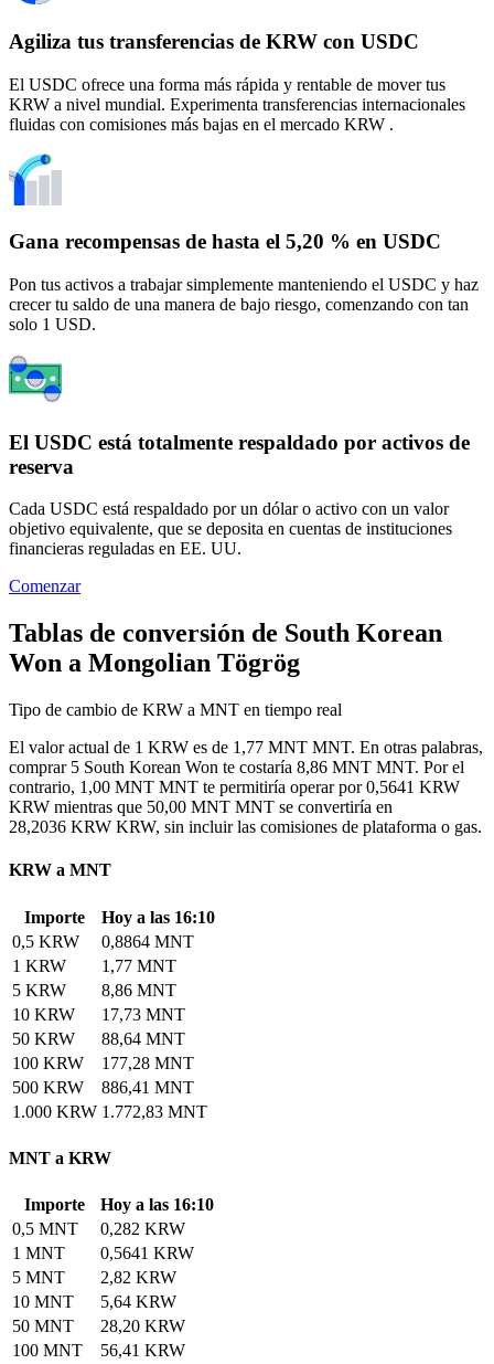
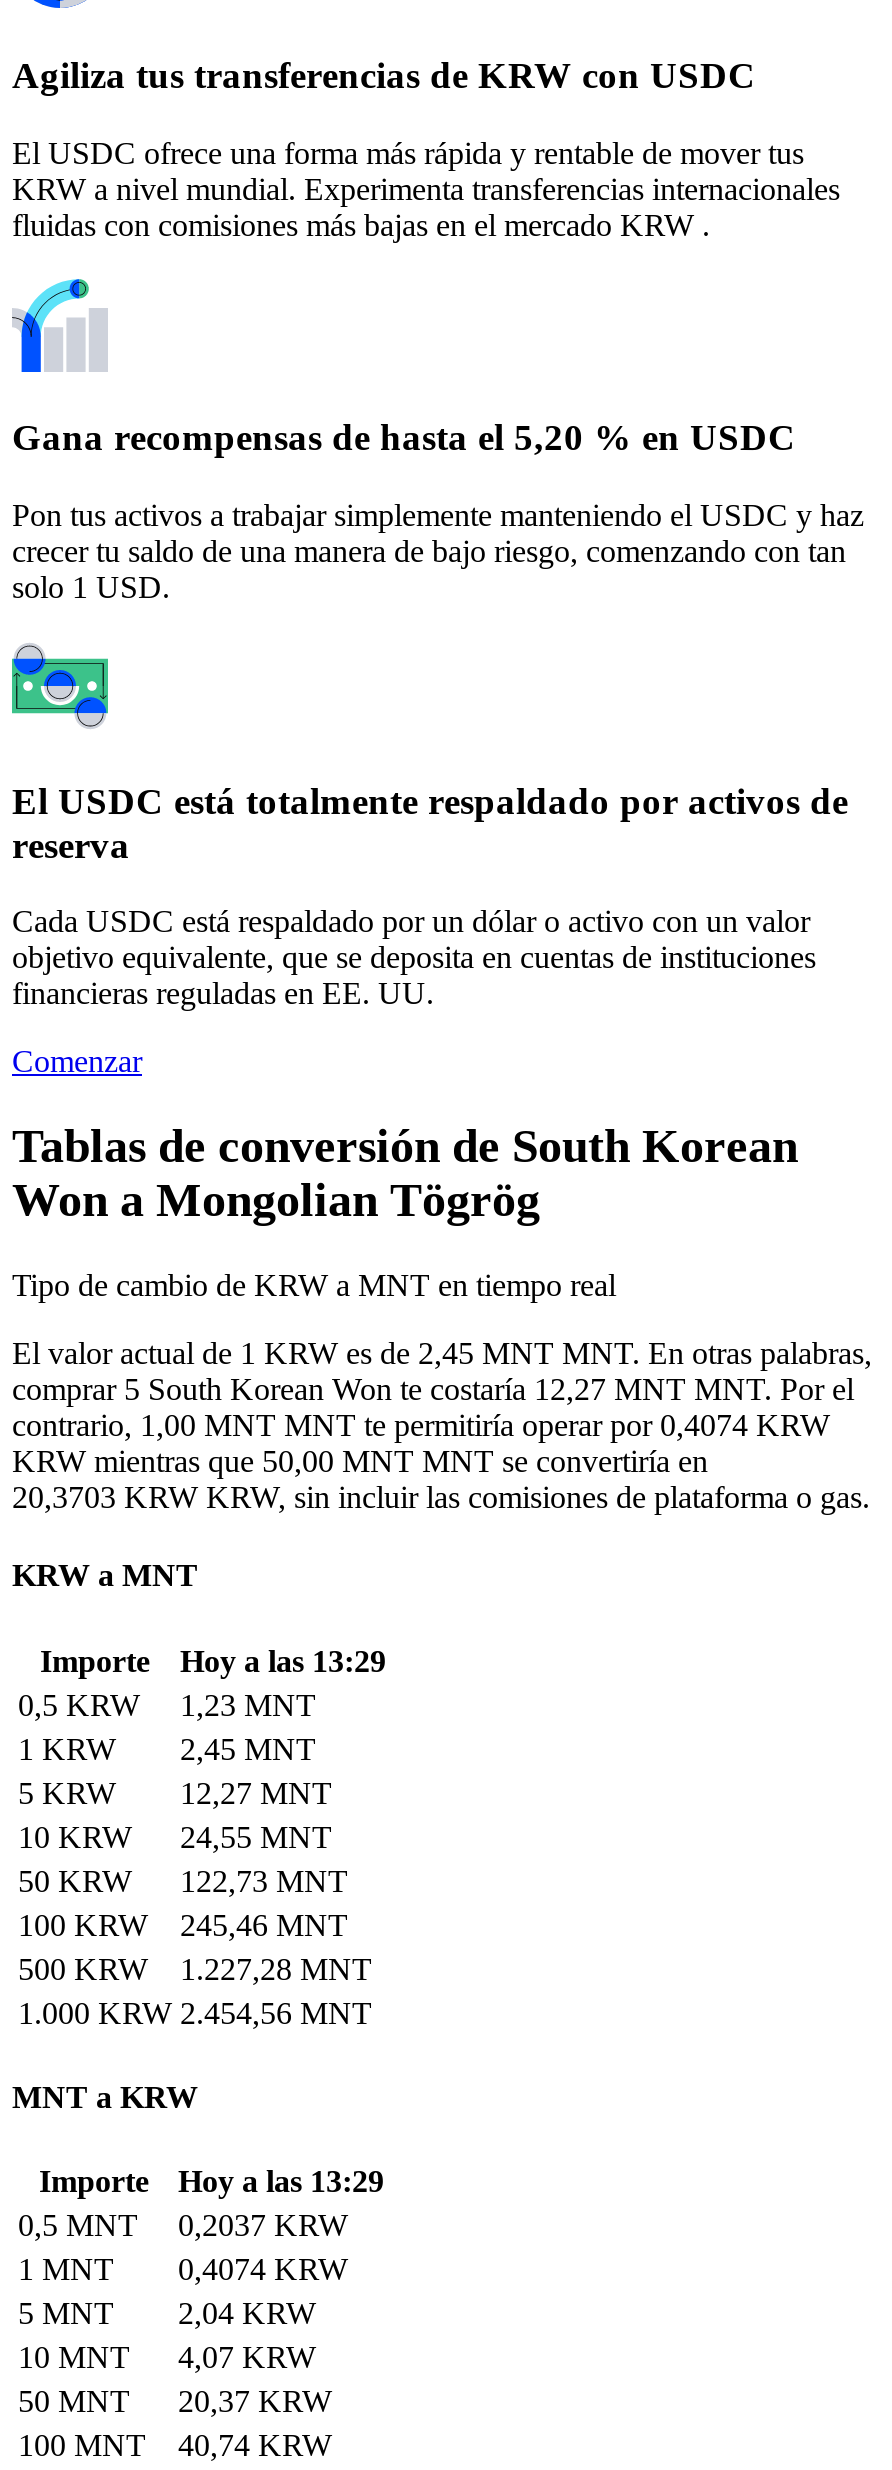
- El valor actual de 1 KRW es de 1,77 MNT MNT. En otras palabras,
+ El valor actual de 1 KRW es de 2,45 MNT MNT. En otras palabras,

- comprar 5 South Korean Won te costaría 8,86 MNT MNT. Por el
+ comprar 5 South Korean Won te costaría 12,27 MNT MNT. Por el

- contrario, 1,00 MNT MNT te permitiría operar por 0,5641 KRW
+ contrario, 1,00 MNT MNT te permitiría operar por 0,4074 KRW

- 28,2036 KRW KRW, sin incluir las comisiones de plataforma o gas.
+ 20,3703 KRW KRW, sin incluir las comisiones de plataforma o gas.

- Importe Hoy a las 16:10
+ Importe Hoy a las 13:29

- 0,5 KRW 0,8864 MNT
+ 0,5 KRW 1,23 MNT

- 1 KRW 1,77 MNT
+ 1 KRW 2,45 MNT

- 5 KRW 8,86 MNT
+ 5 KRW 12,27 MNT

- 10 KRW 17,73 MNT
+ 10 KRW 24,55 MNT

- 50 KRW 88,64 MNT
+ 50 KRW 122,73 MNT

- 100 KRW 177,28 MNT
+ 100 KRW 245,46 MNT

- 500 KRW 886,41 MNT
+ 500 KRW 1.227,28 MNT

- 1.000 KRW 1.772,83 MNT
+ 1.000 KRW 2.454,56 MNT

- Importe Hoy a las 16:10
+ Importe Hoy a las 13:29

- 0,5 MNT 0,282 KRW
+ 0,5 MNT 0,2037 KRW

- 1 MNT 0,5641 KRW
+ 1 MNT 0,4074 KRW

- 5 MNT 2,82 KRW
+ 5 MNT 2,04 KRW

- 10 MNT 5,64 KRW
+ 10 MNT 4,07 KRW

- 50 MNT 28,20 KRW
+ 50 MNT 20,37 KRW

- 100 MNT 56,41 KRW
+ 100 MNT 40,74 KRW
